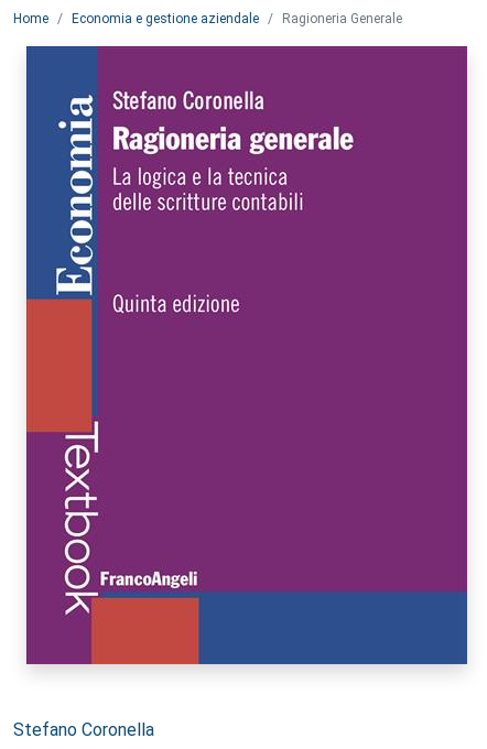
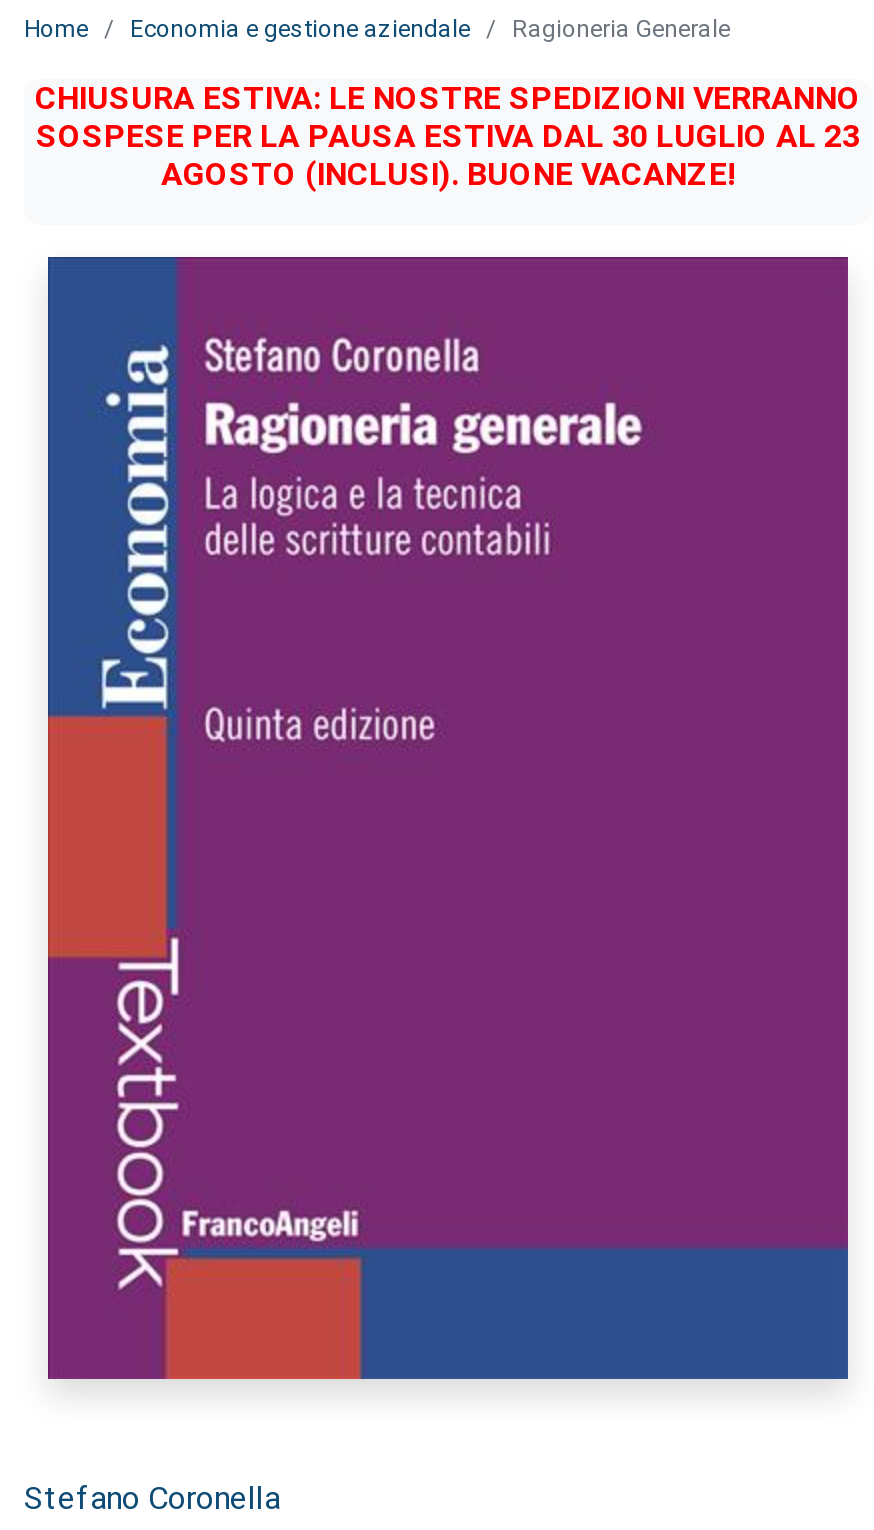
+ CHIUSURA ESTIVA: LE NOSTRE SPEDIZIONI VERRANNO
+ SOSPESE PER LA PAUSA ESTIVA DAL 30 LUGLIO AL 23
+ AGOSTO (INCLUSI). BUONE VACANZE!
